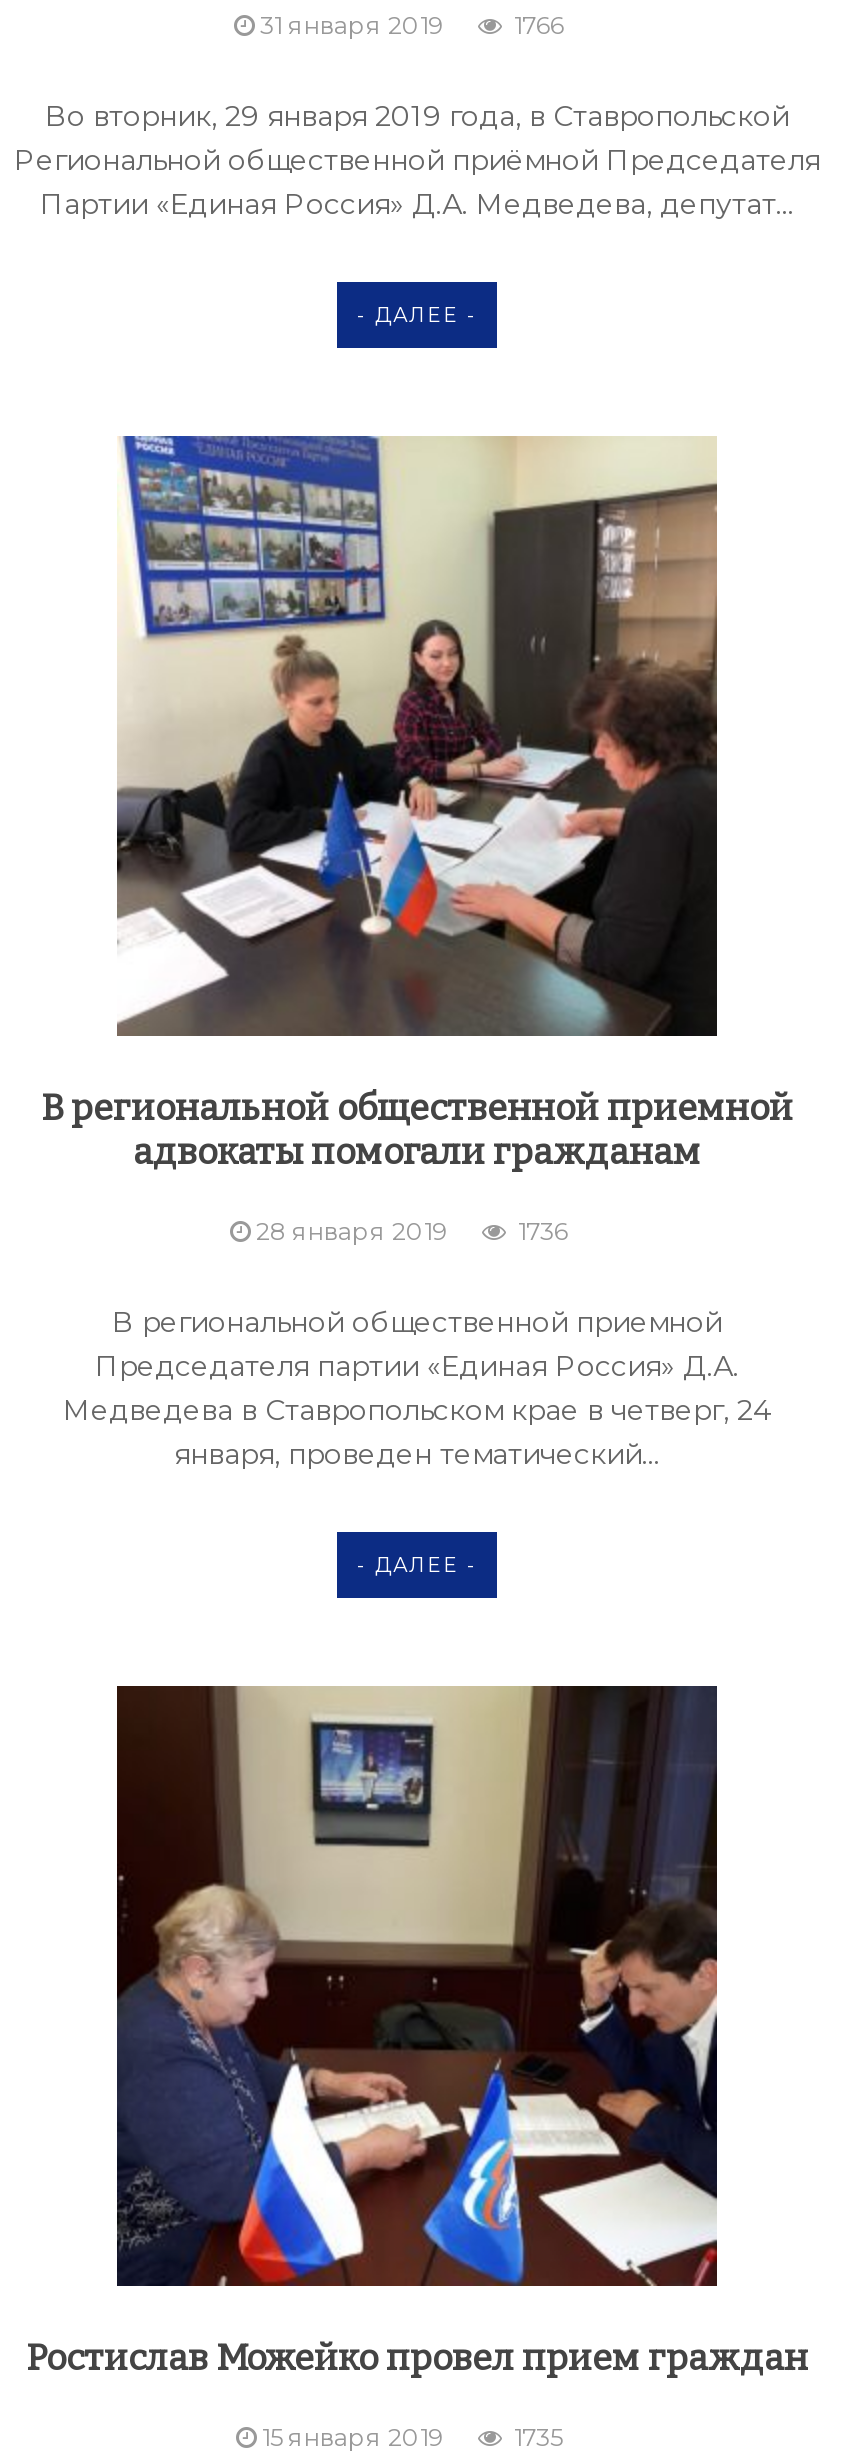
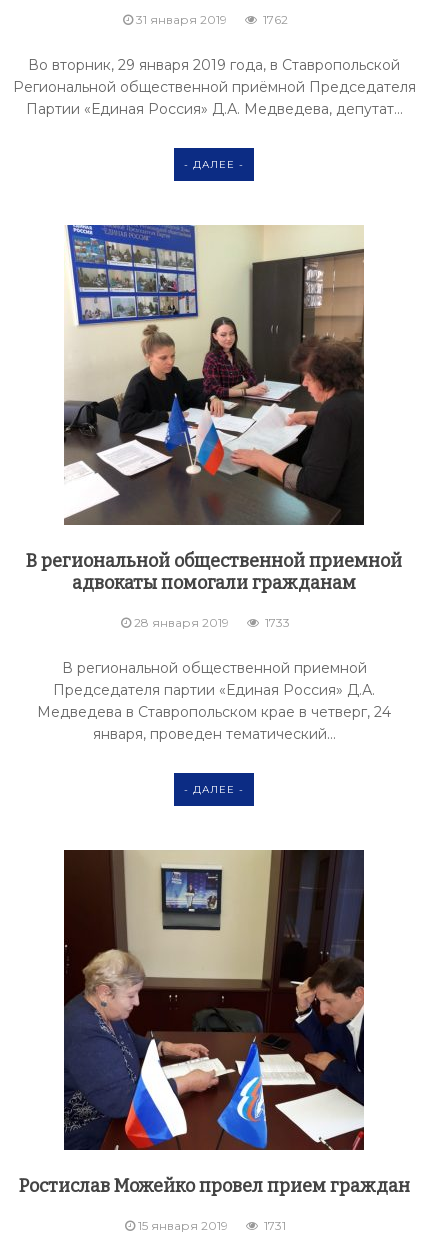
- 31 января 2019 1766
+ 31 января 2019 1762

- 28 января 2019 1736
+ 28 января 2019 1733

- 15 января 2019 1735
+ 15 января 2019 1731
